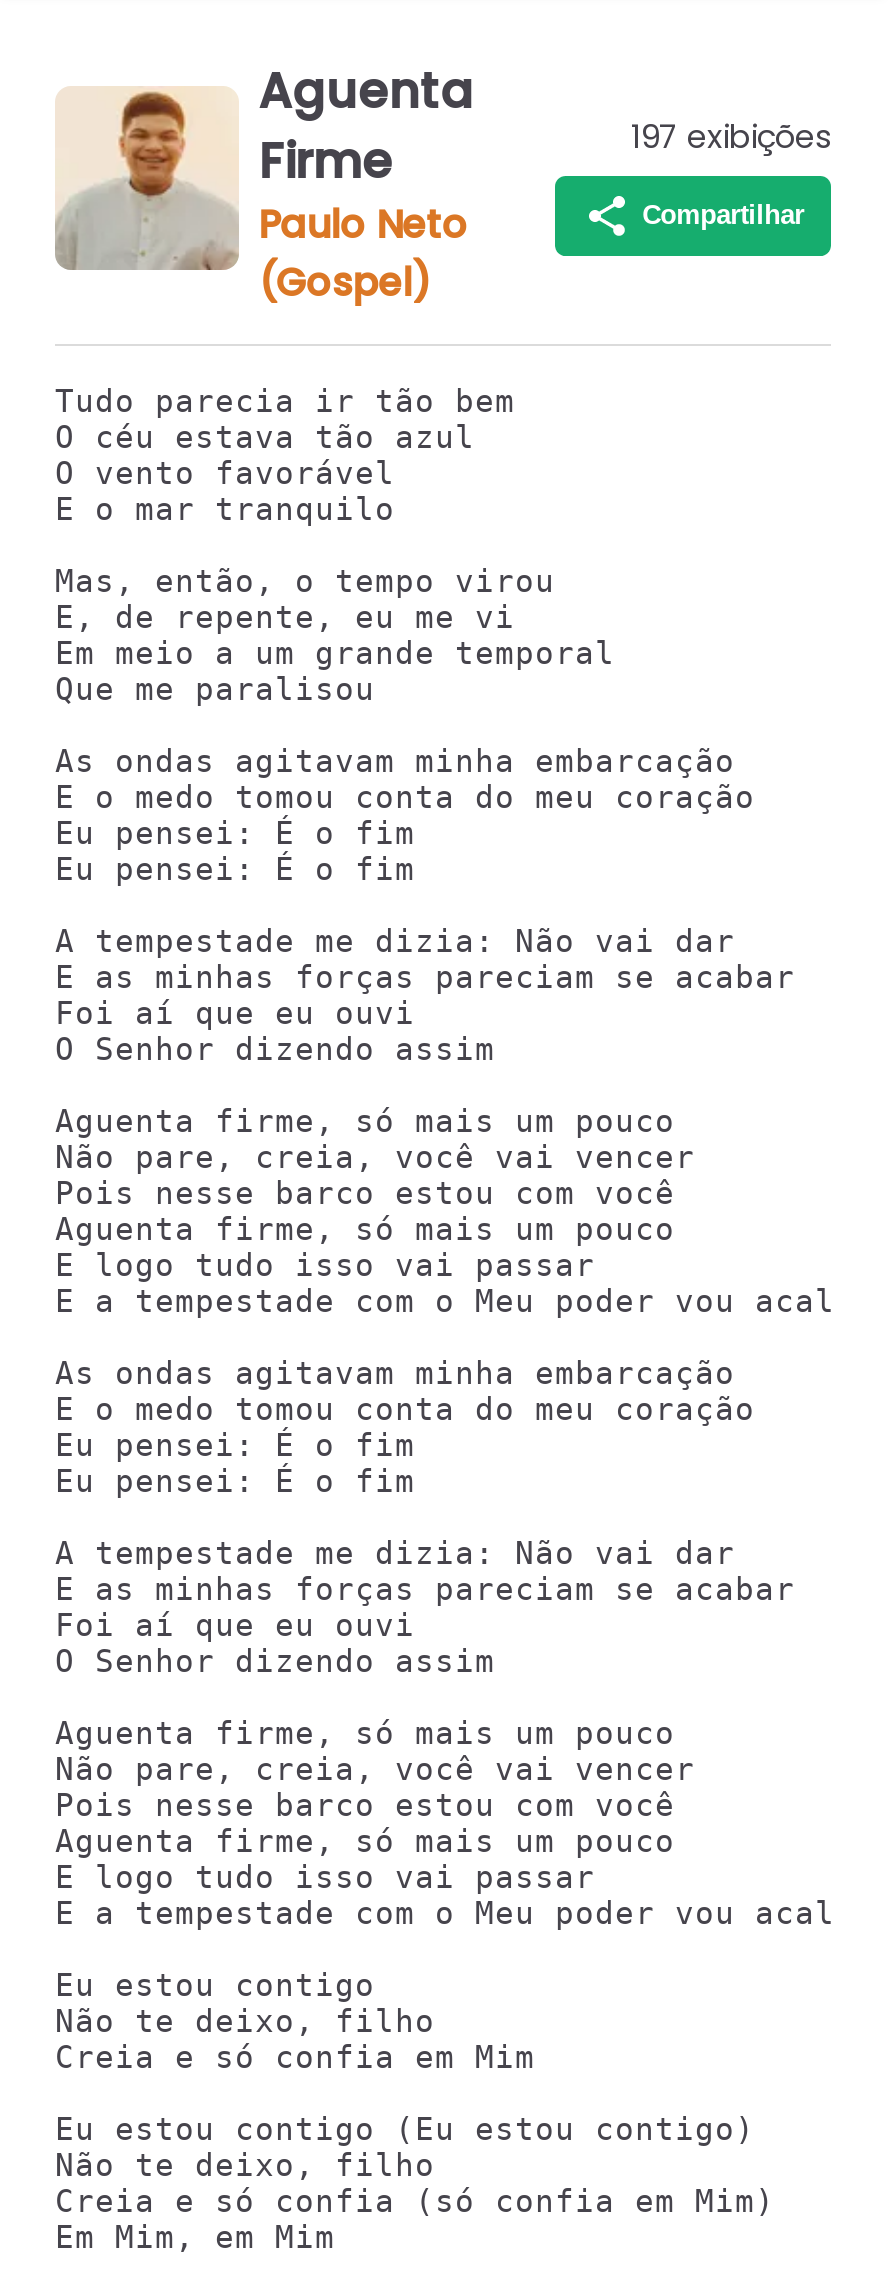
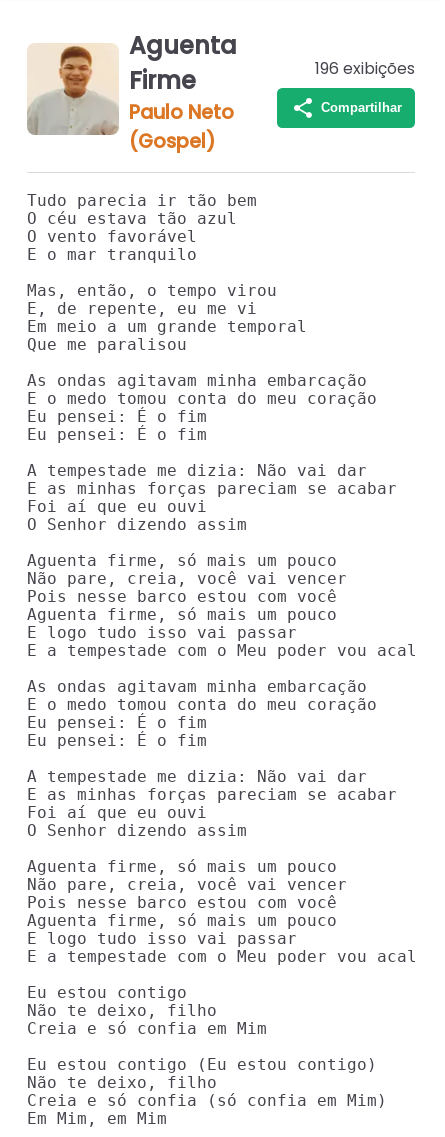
- 197 exibições
+ 196 exibições
